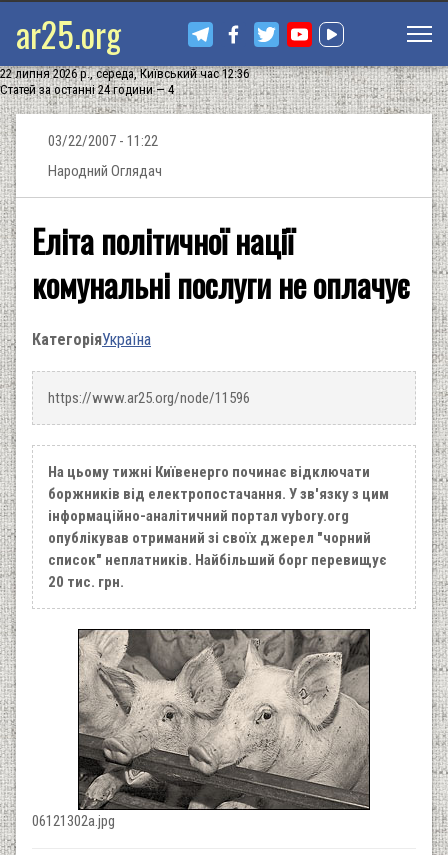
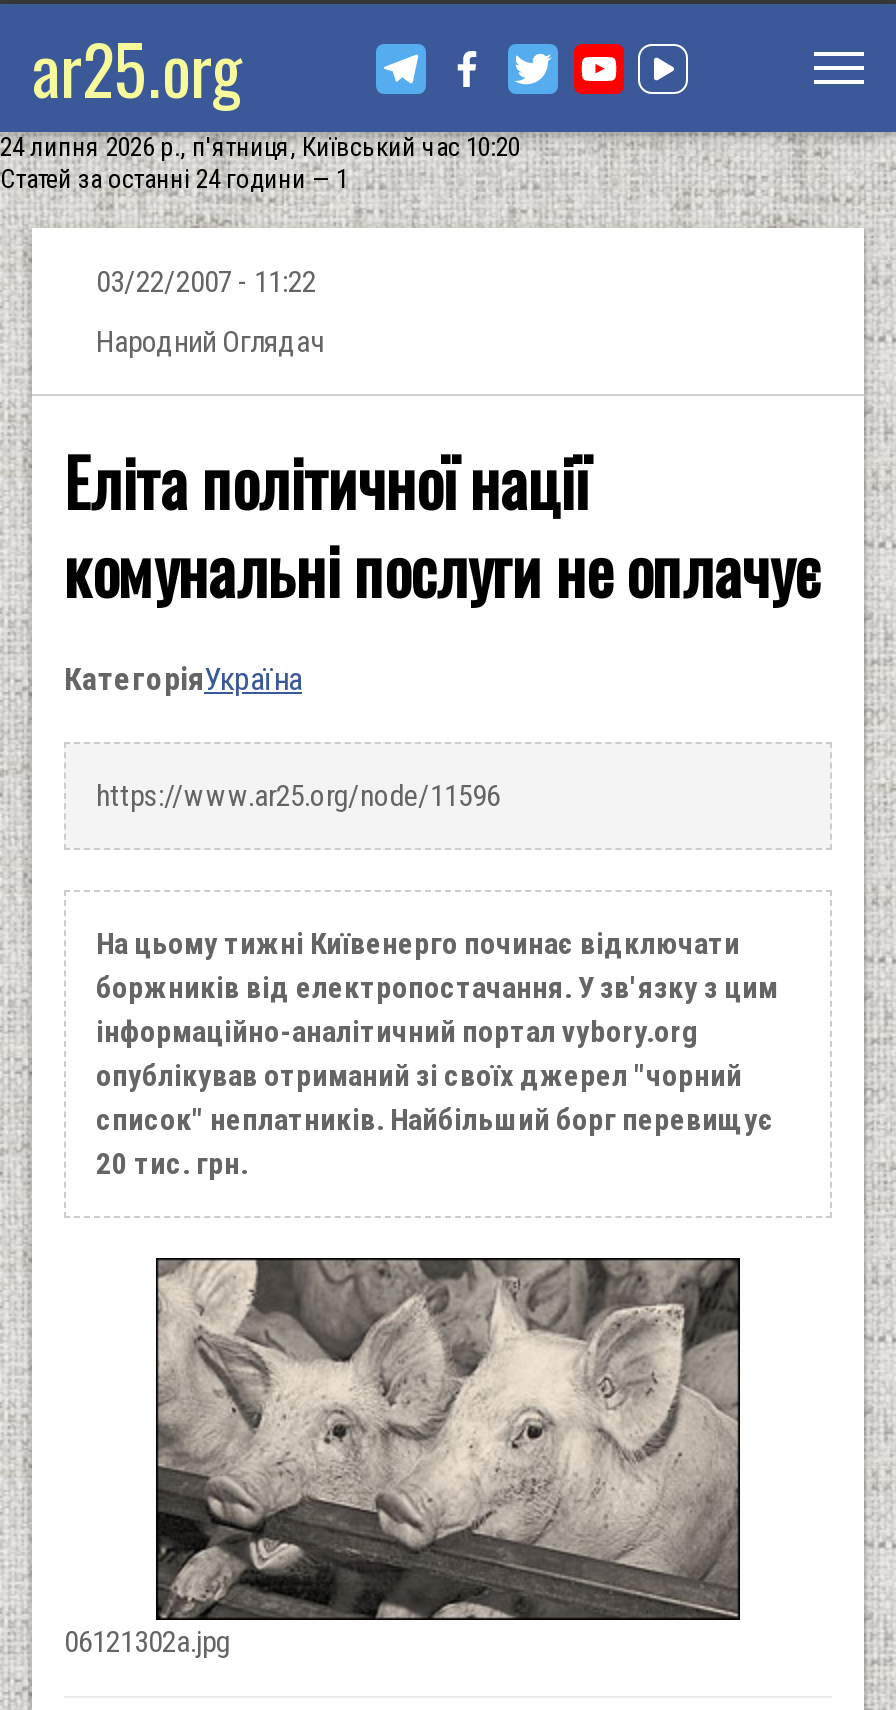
- 22 липня 2026 р., середа, Київський час 12:36
+ 24 липня 2026 р., п'ятниця, Київський час 10:20

- Статей за останні 24 години — 4
+ Статей за останні 24 години — 1
